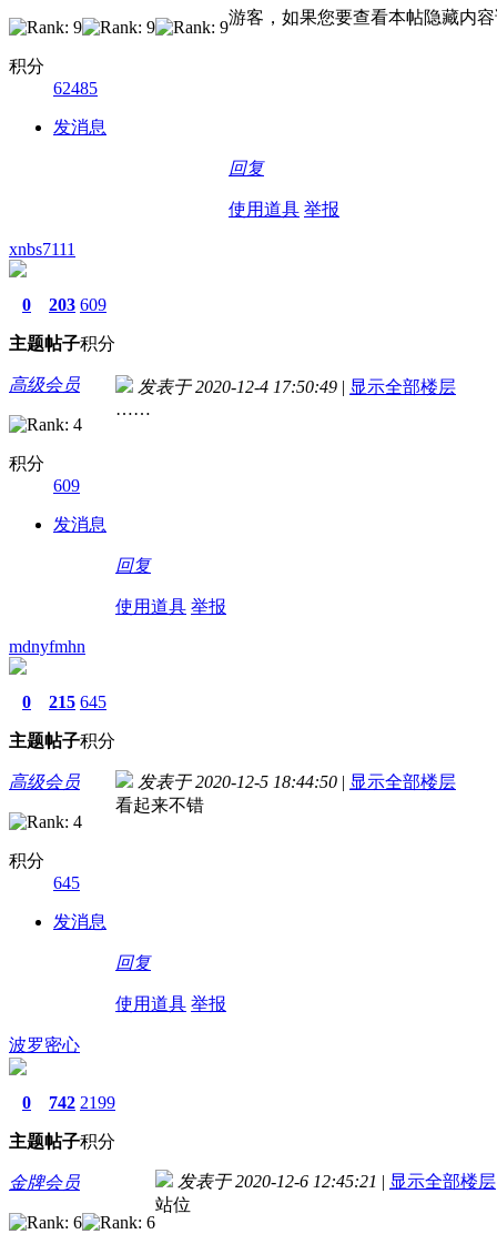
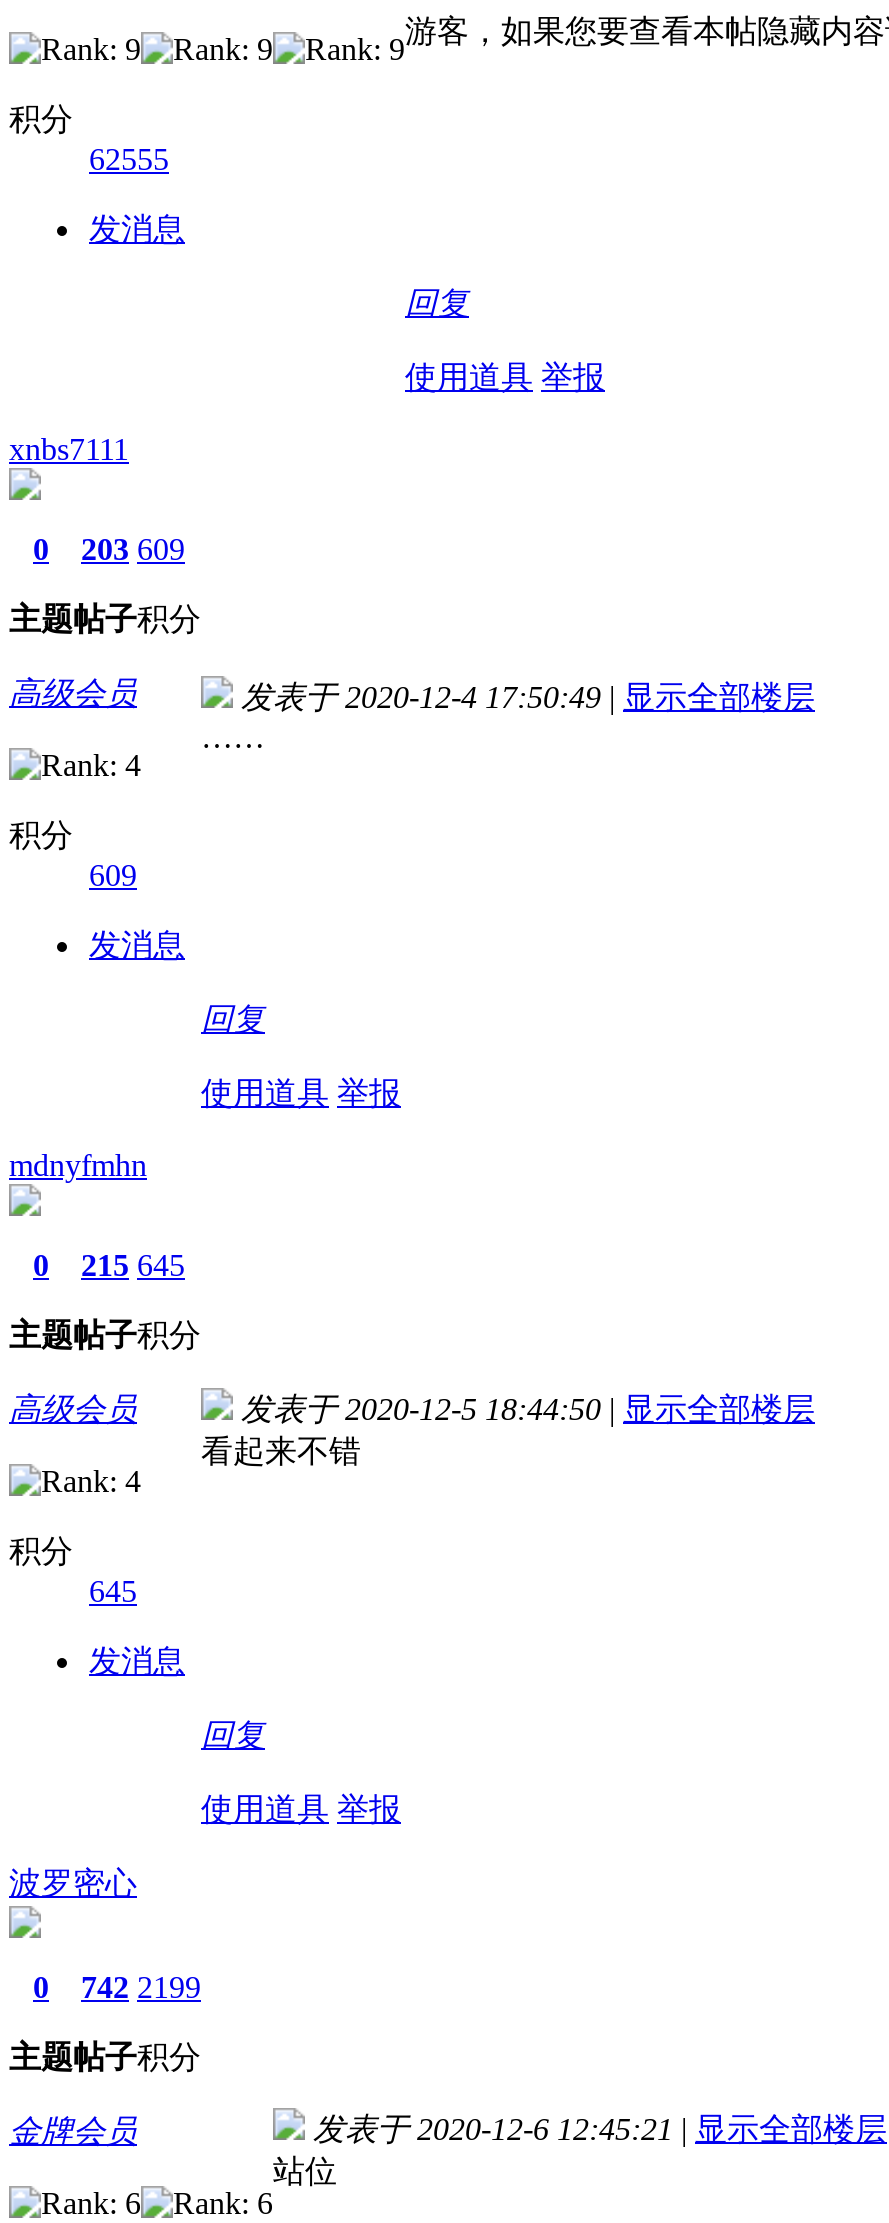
- 62485
+ 62555
